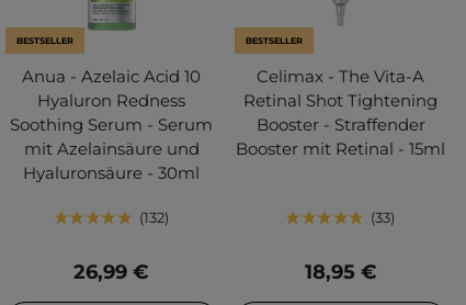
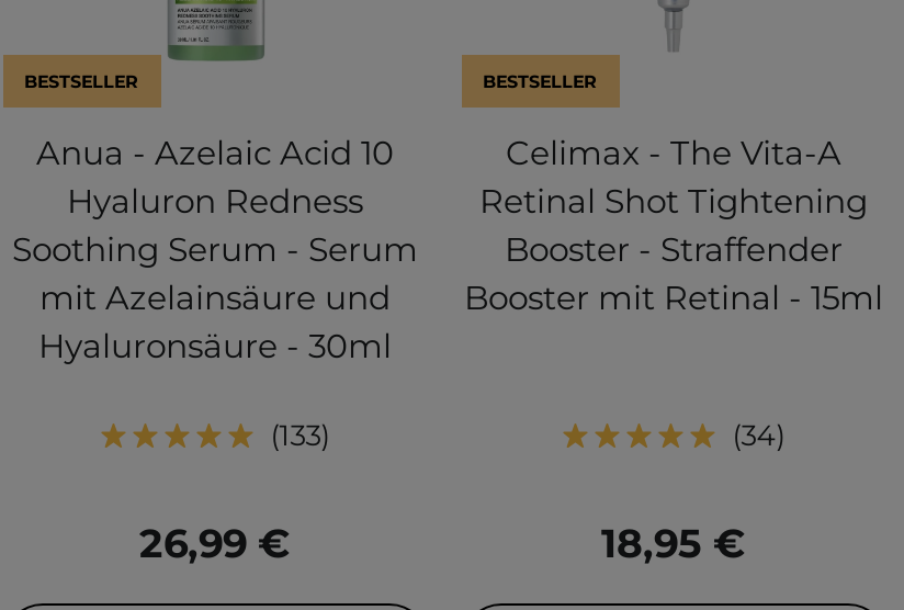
- 132
+ 133

- 33
+ 34
